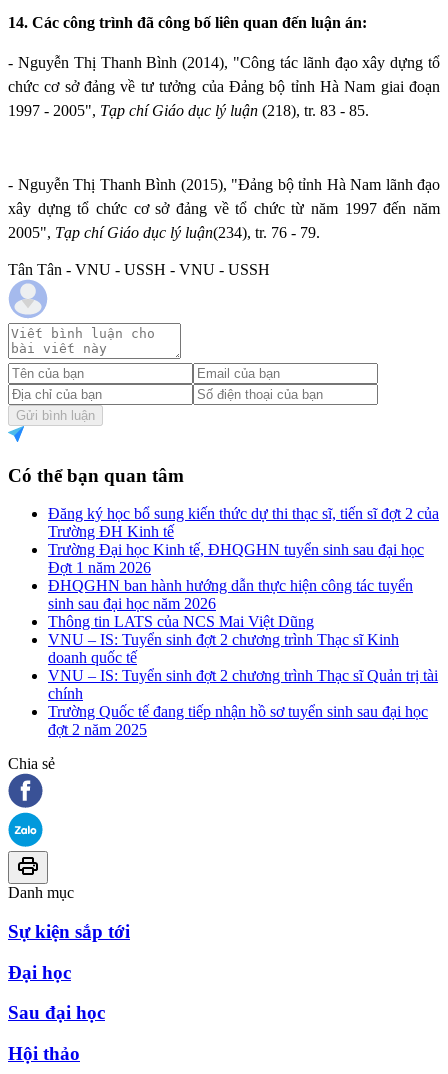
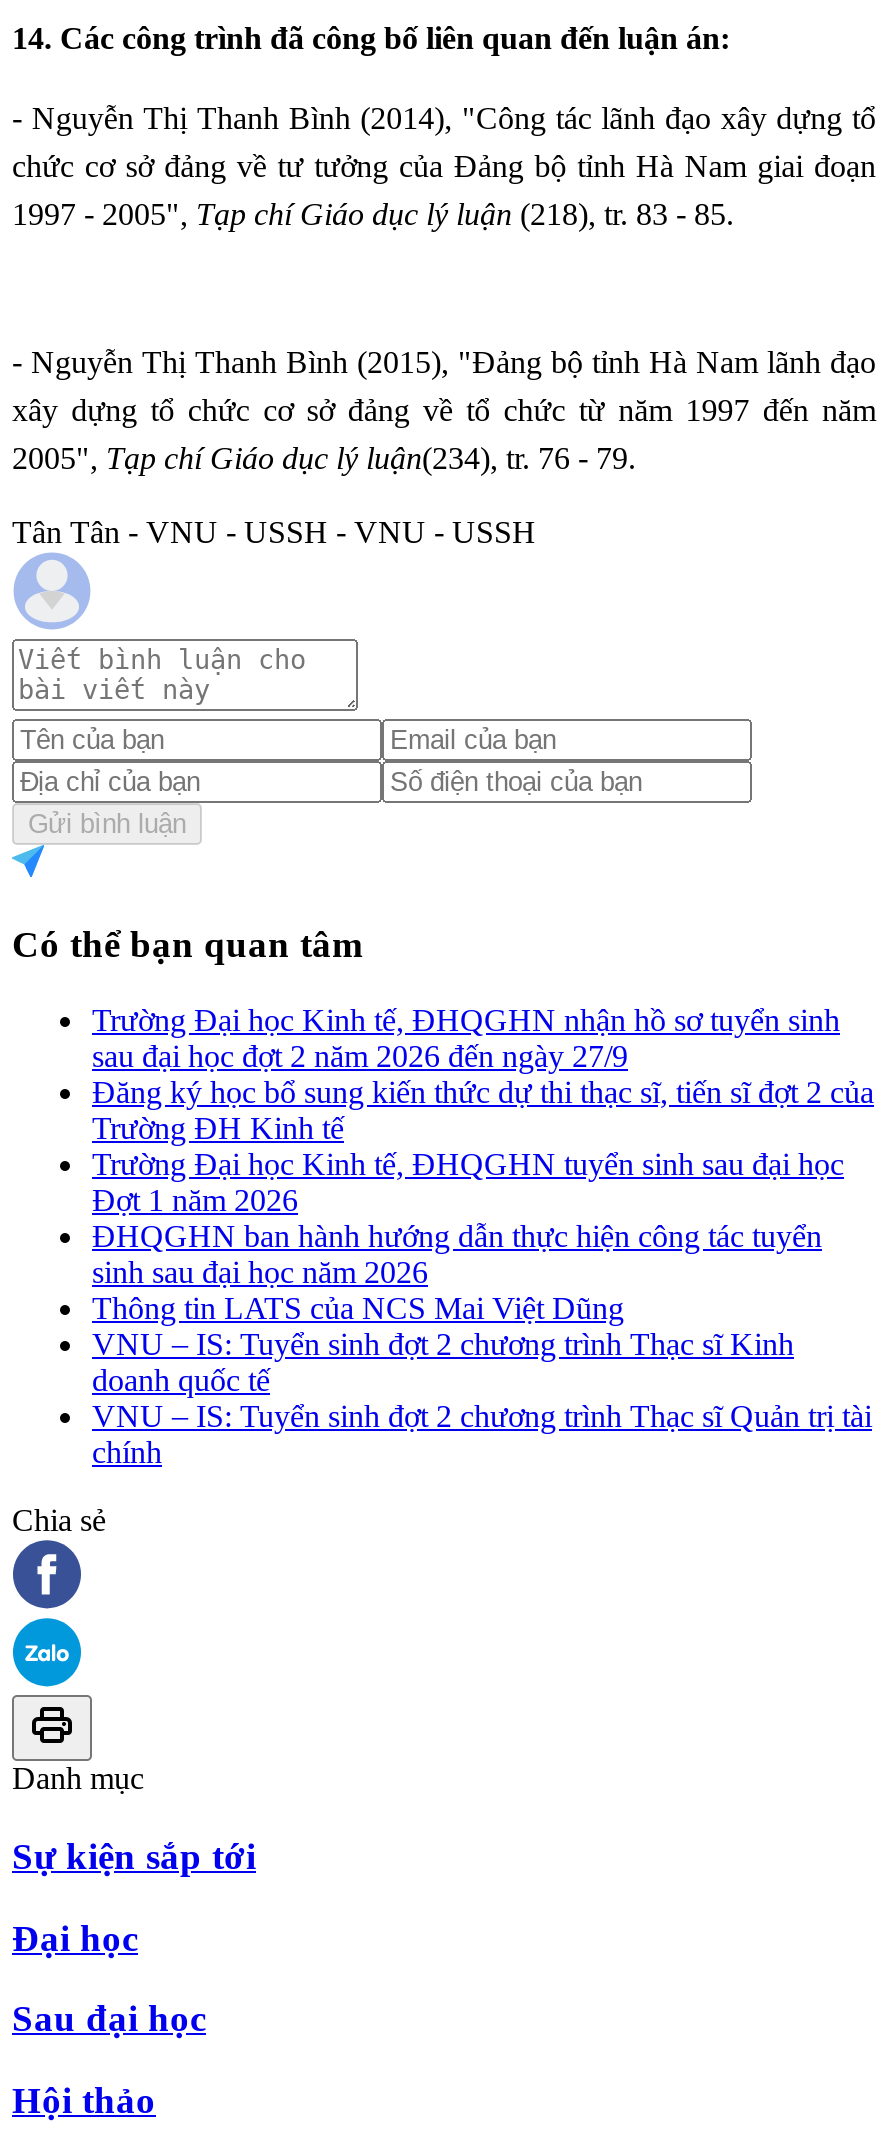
+ Trường Đại học Kinh tế, ĐHQGHN nhận hồ sơ tuyển sinh
+ sau đại học đợt 2 năm 2026 đến ngày 27/9

moved down: Đăng ký học bổ sung kiến thức dự thi thạc sĩ, tiến sĩ đợt 2 của | Trường ĐH Kinh tế | Trường Đại học Kinh tế, ĐHQGHN tuyển sinh sau đại học | ... | VNU – IS: Tuyển sinh đợt 2 chương trình Thạc sĩ Quản trị tài | chính

- Trường Quốc tế đang tiếp nhận hồ sơ tuyển sinh sau đại học
- đợt 2 năm 2025
